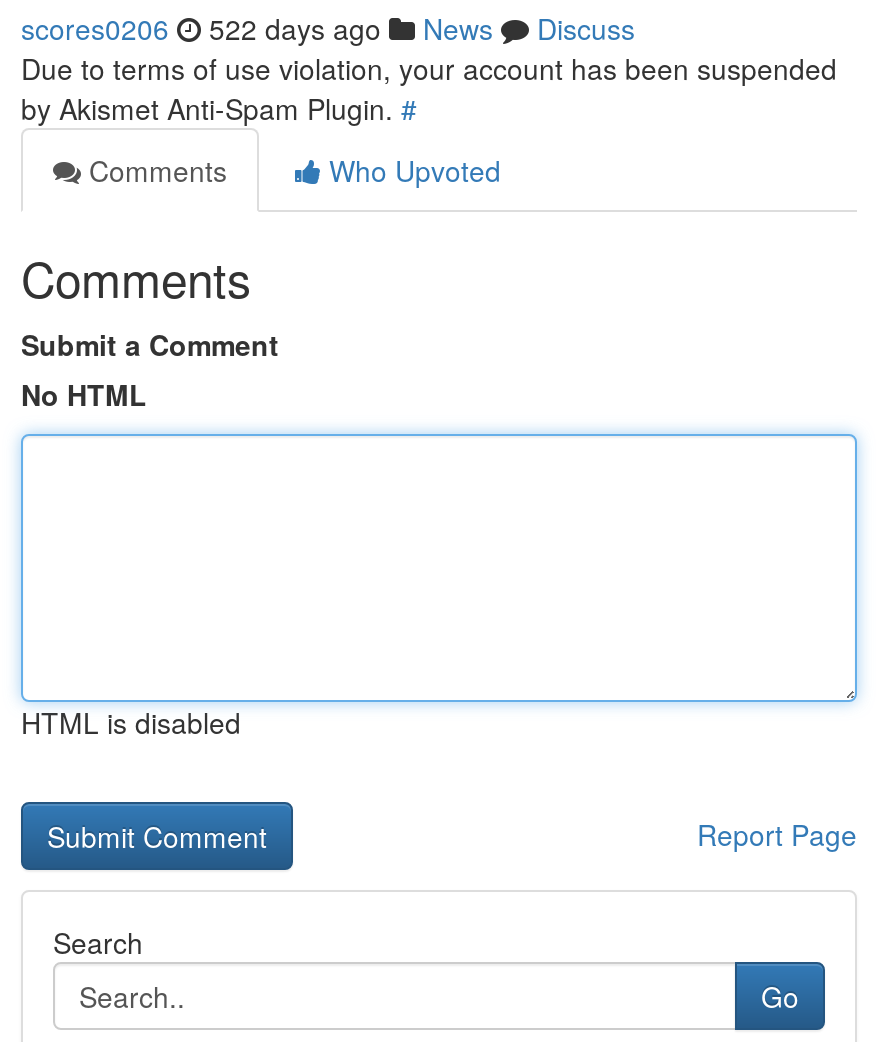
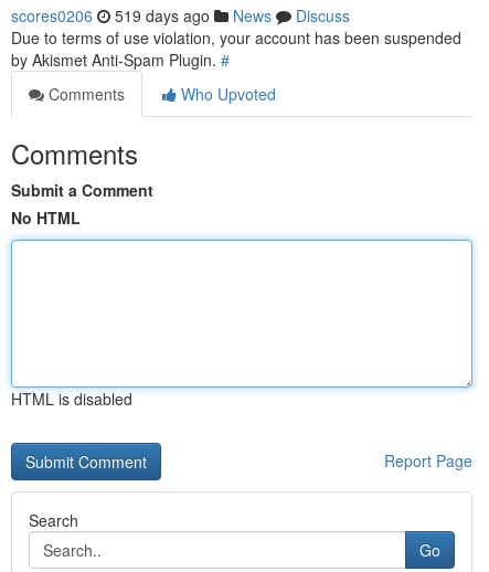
- scores0206 522 days ago News Discuss
+ scores0206 519 days ago News Discuss
